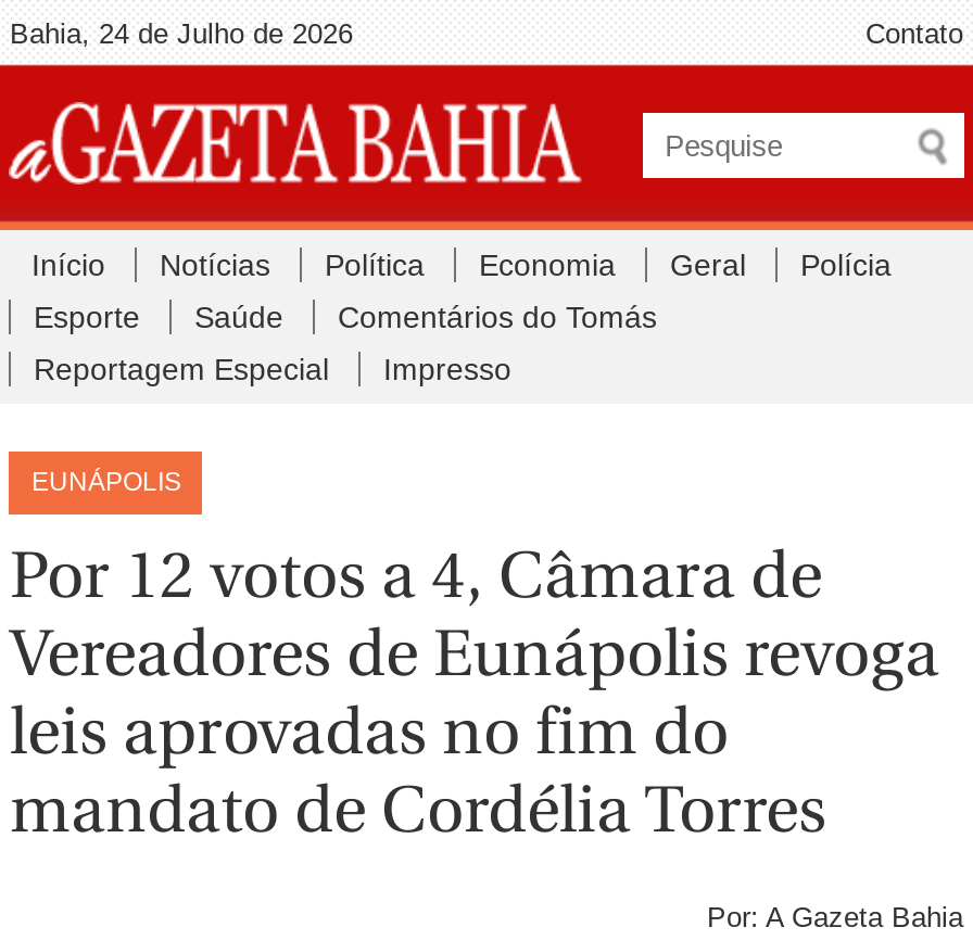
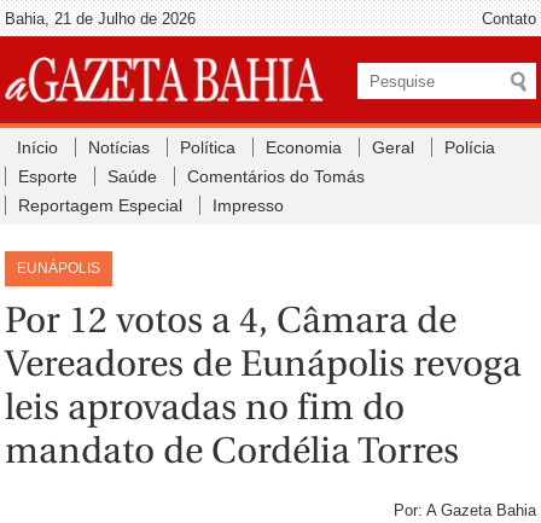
- Bahia, 24 de Julho de 2026
+ Bahia, 21 de Julho de 2026
